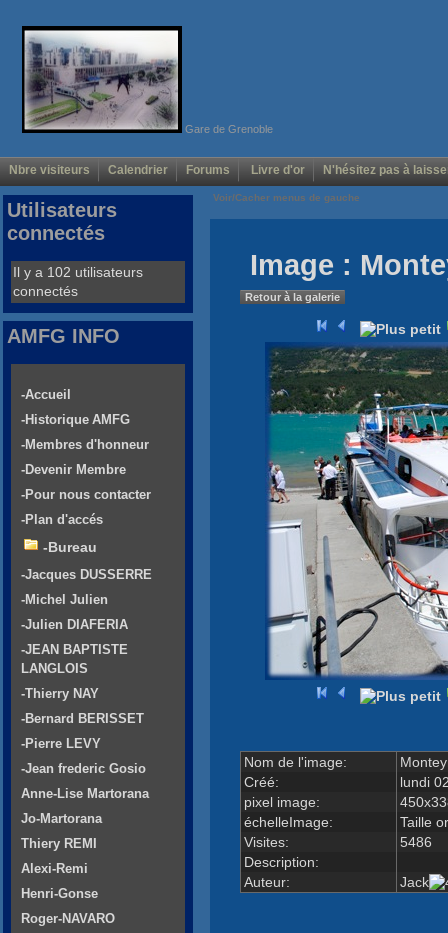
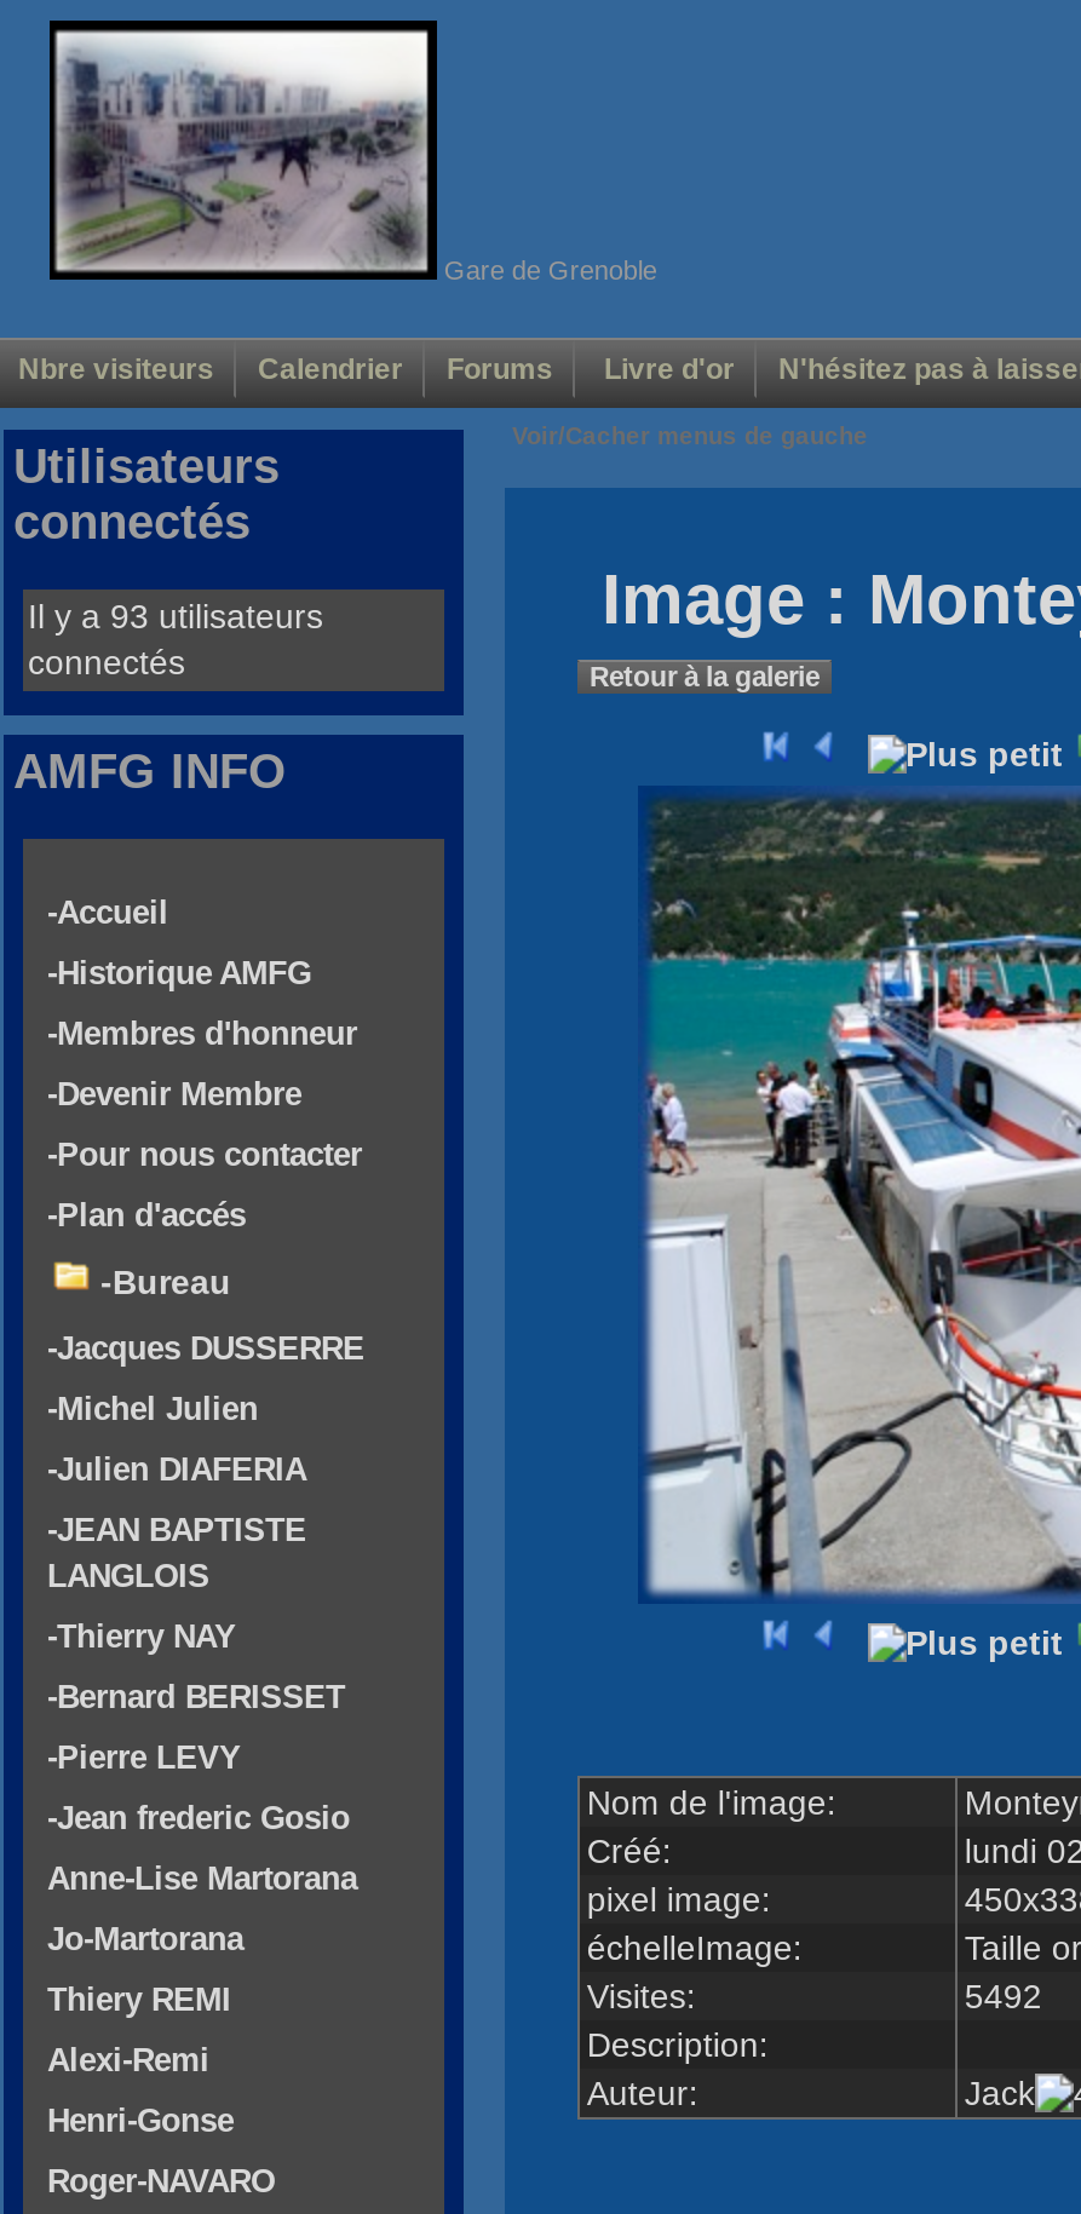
- Il y a 102 utilisateurs
+ Il y a 93 utilisateurs

- 5486
+ 5492
